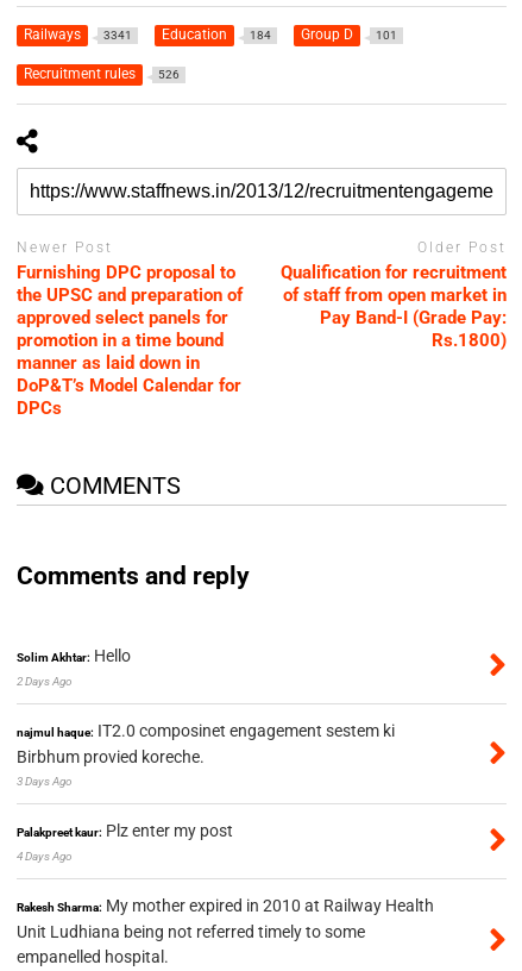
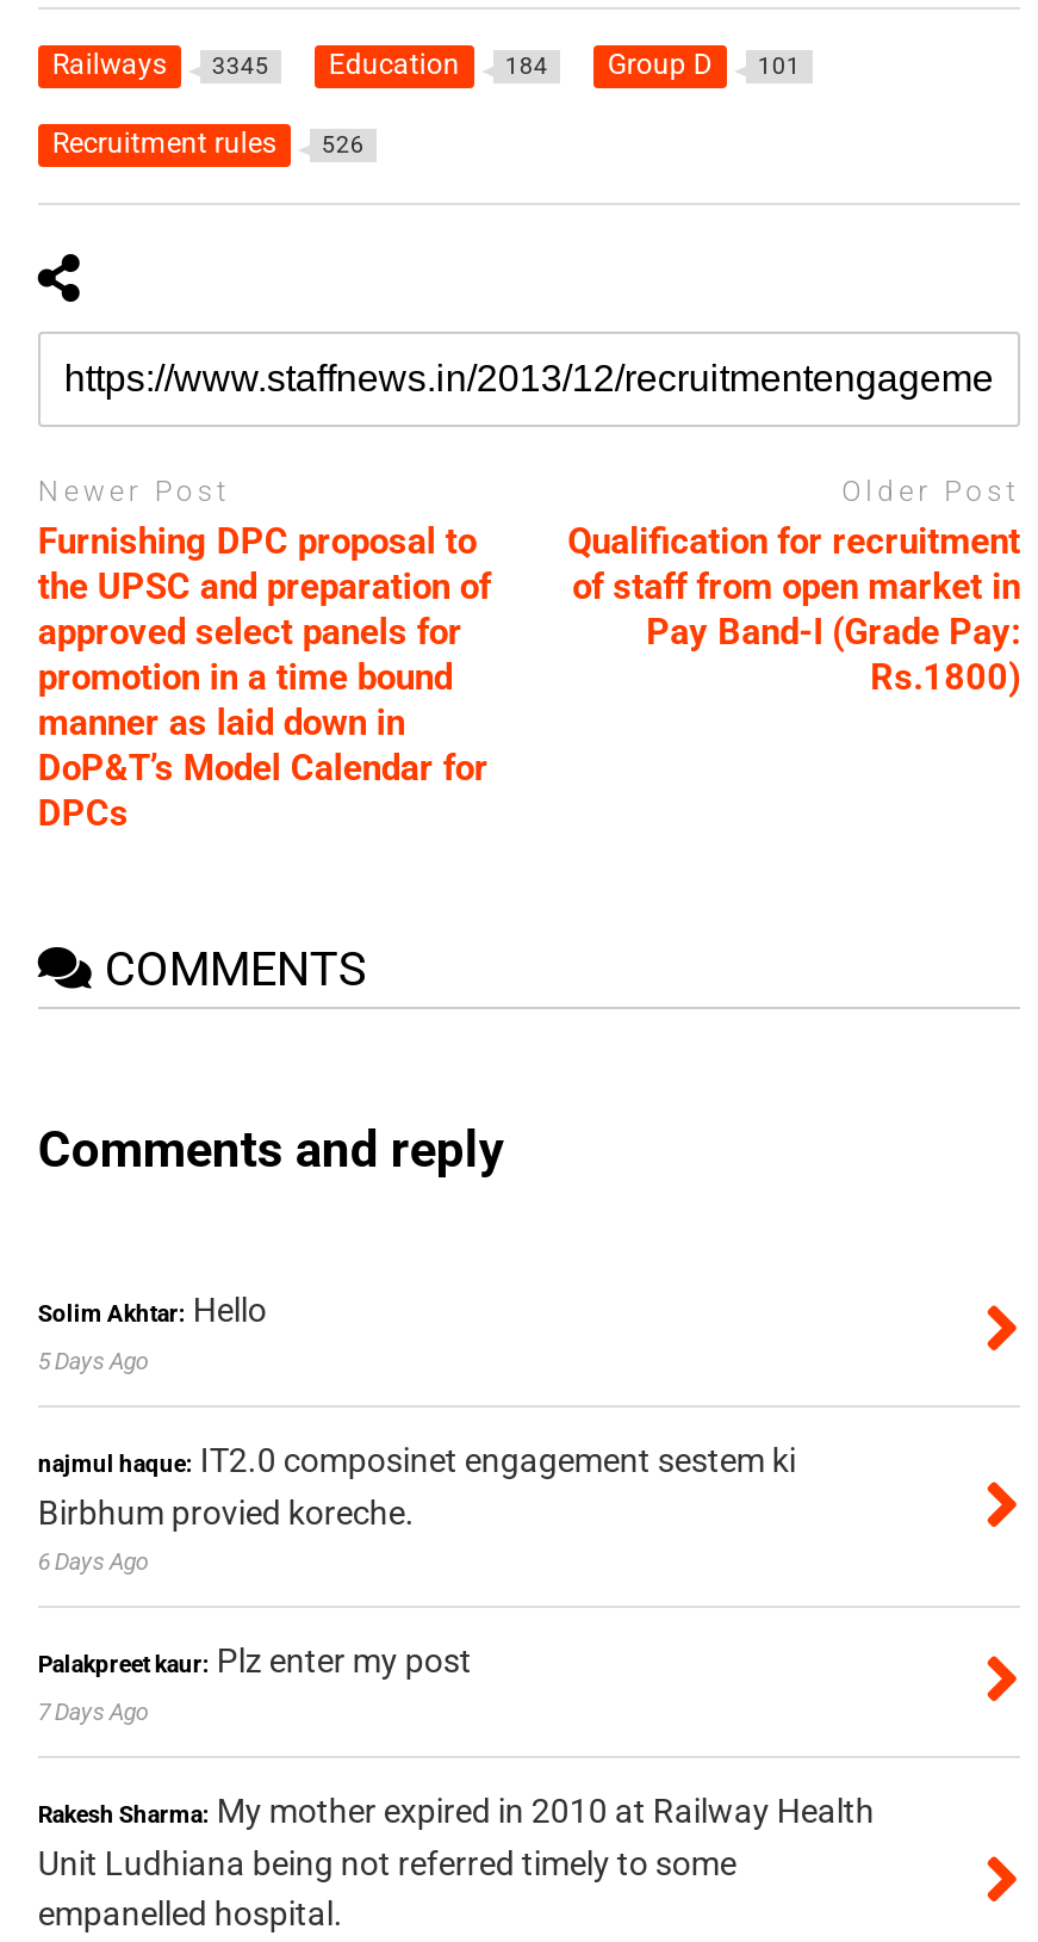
- Railways 3341
+ Railways 3345

- 2 Days Ago
+ 5 Days Ago

- 3 Days Ago
+ 6 Days Ago

- 4 Days Ago
+ 7 Days Ago
